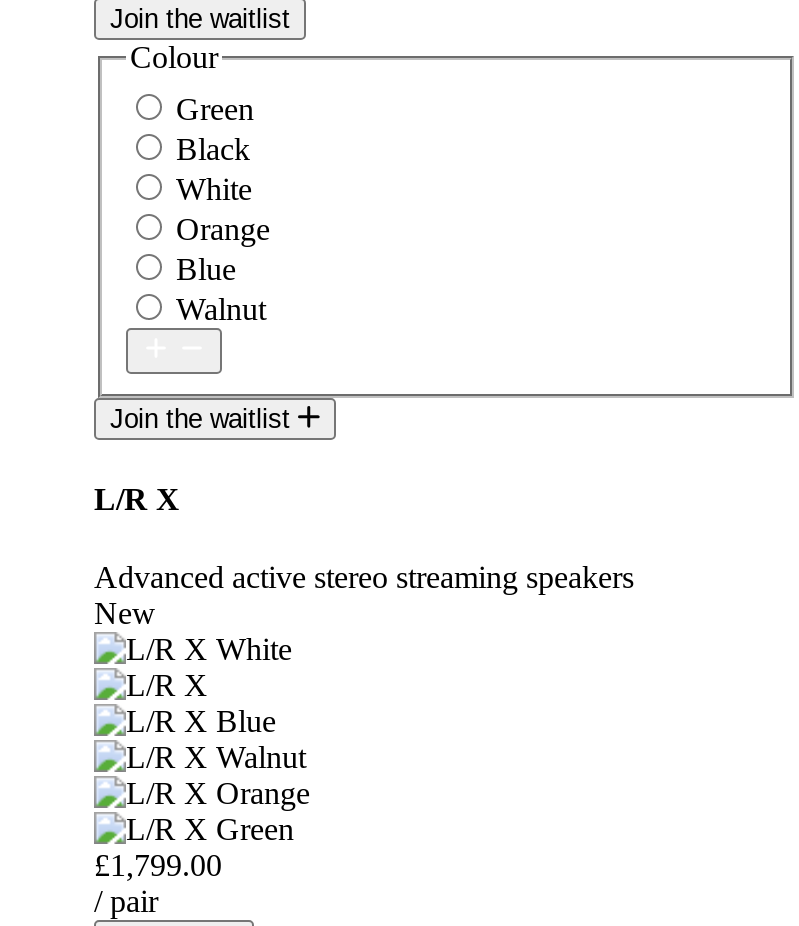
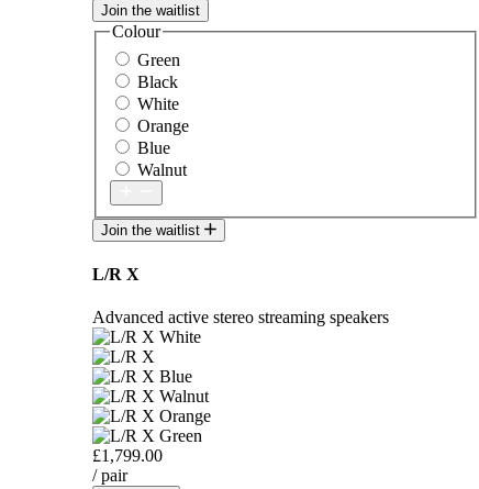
- New
